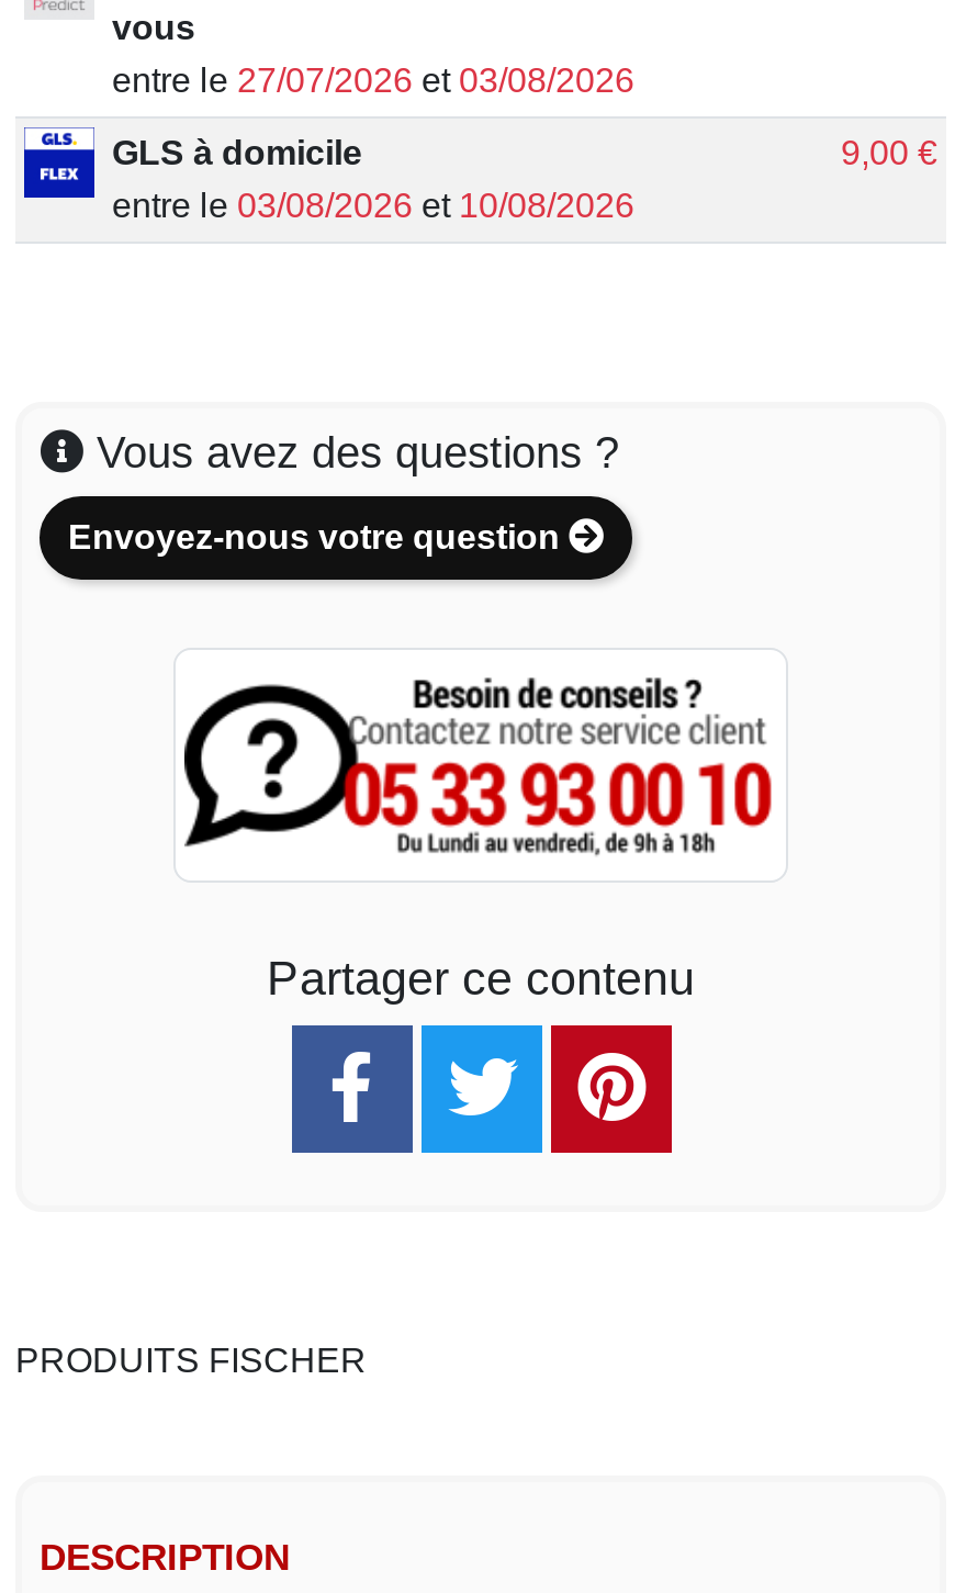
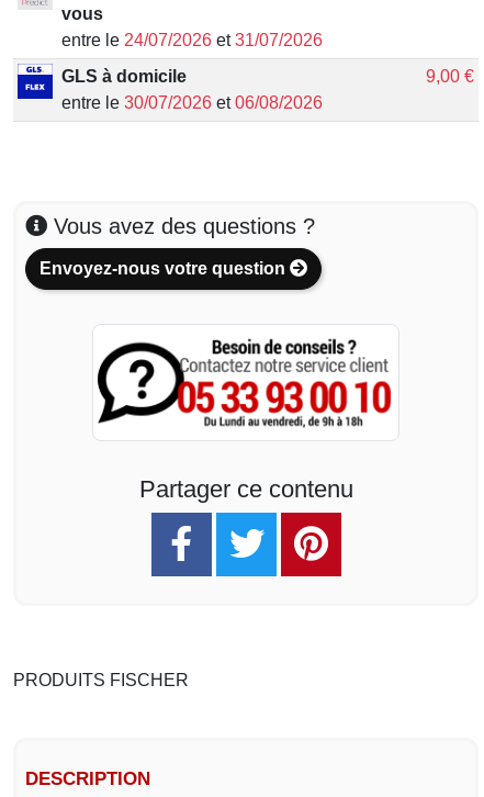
- entre le 27/07/2026 et 03/08/2026
+ entre le 24/07/2026 et 31/07/2026

- entre le 03/08/2026 et 10/08/2026
+ entre le 30/07/2026 et 06/08/2026
